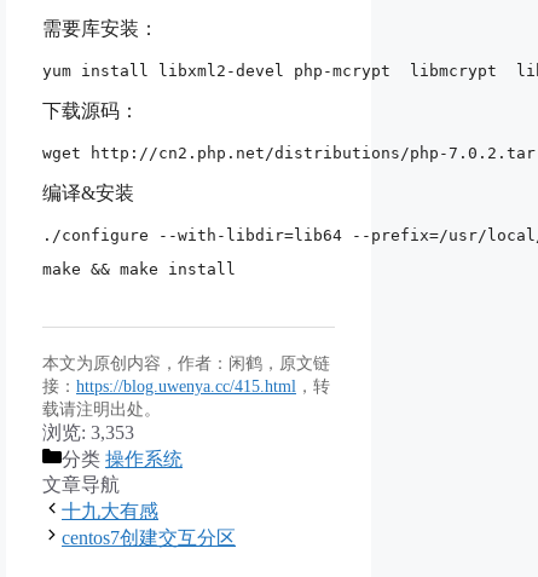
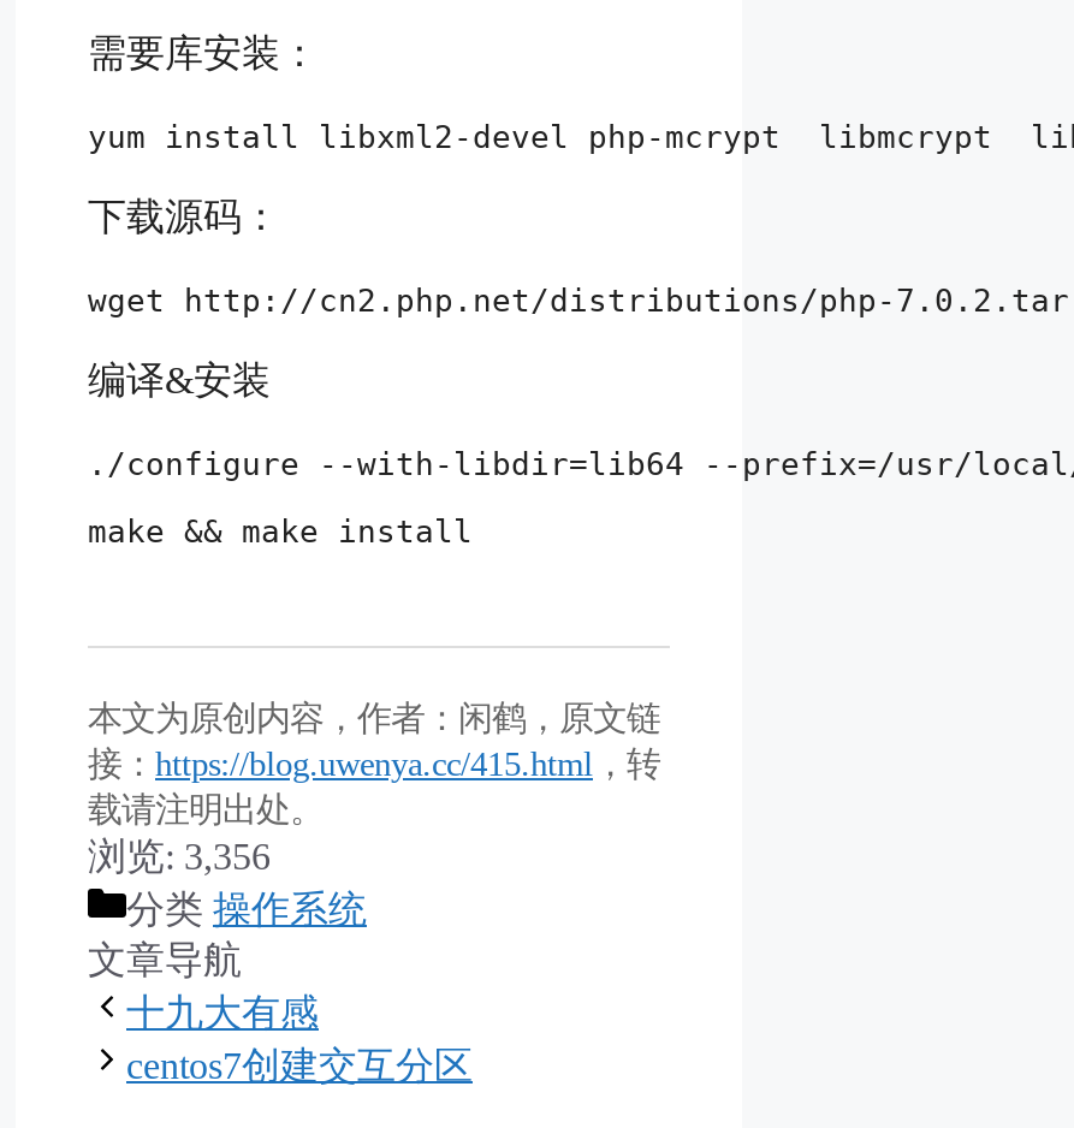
- 浏览: 3,353
+ 浏览: 3,356
